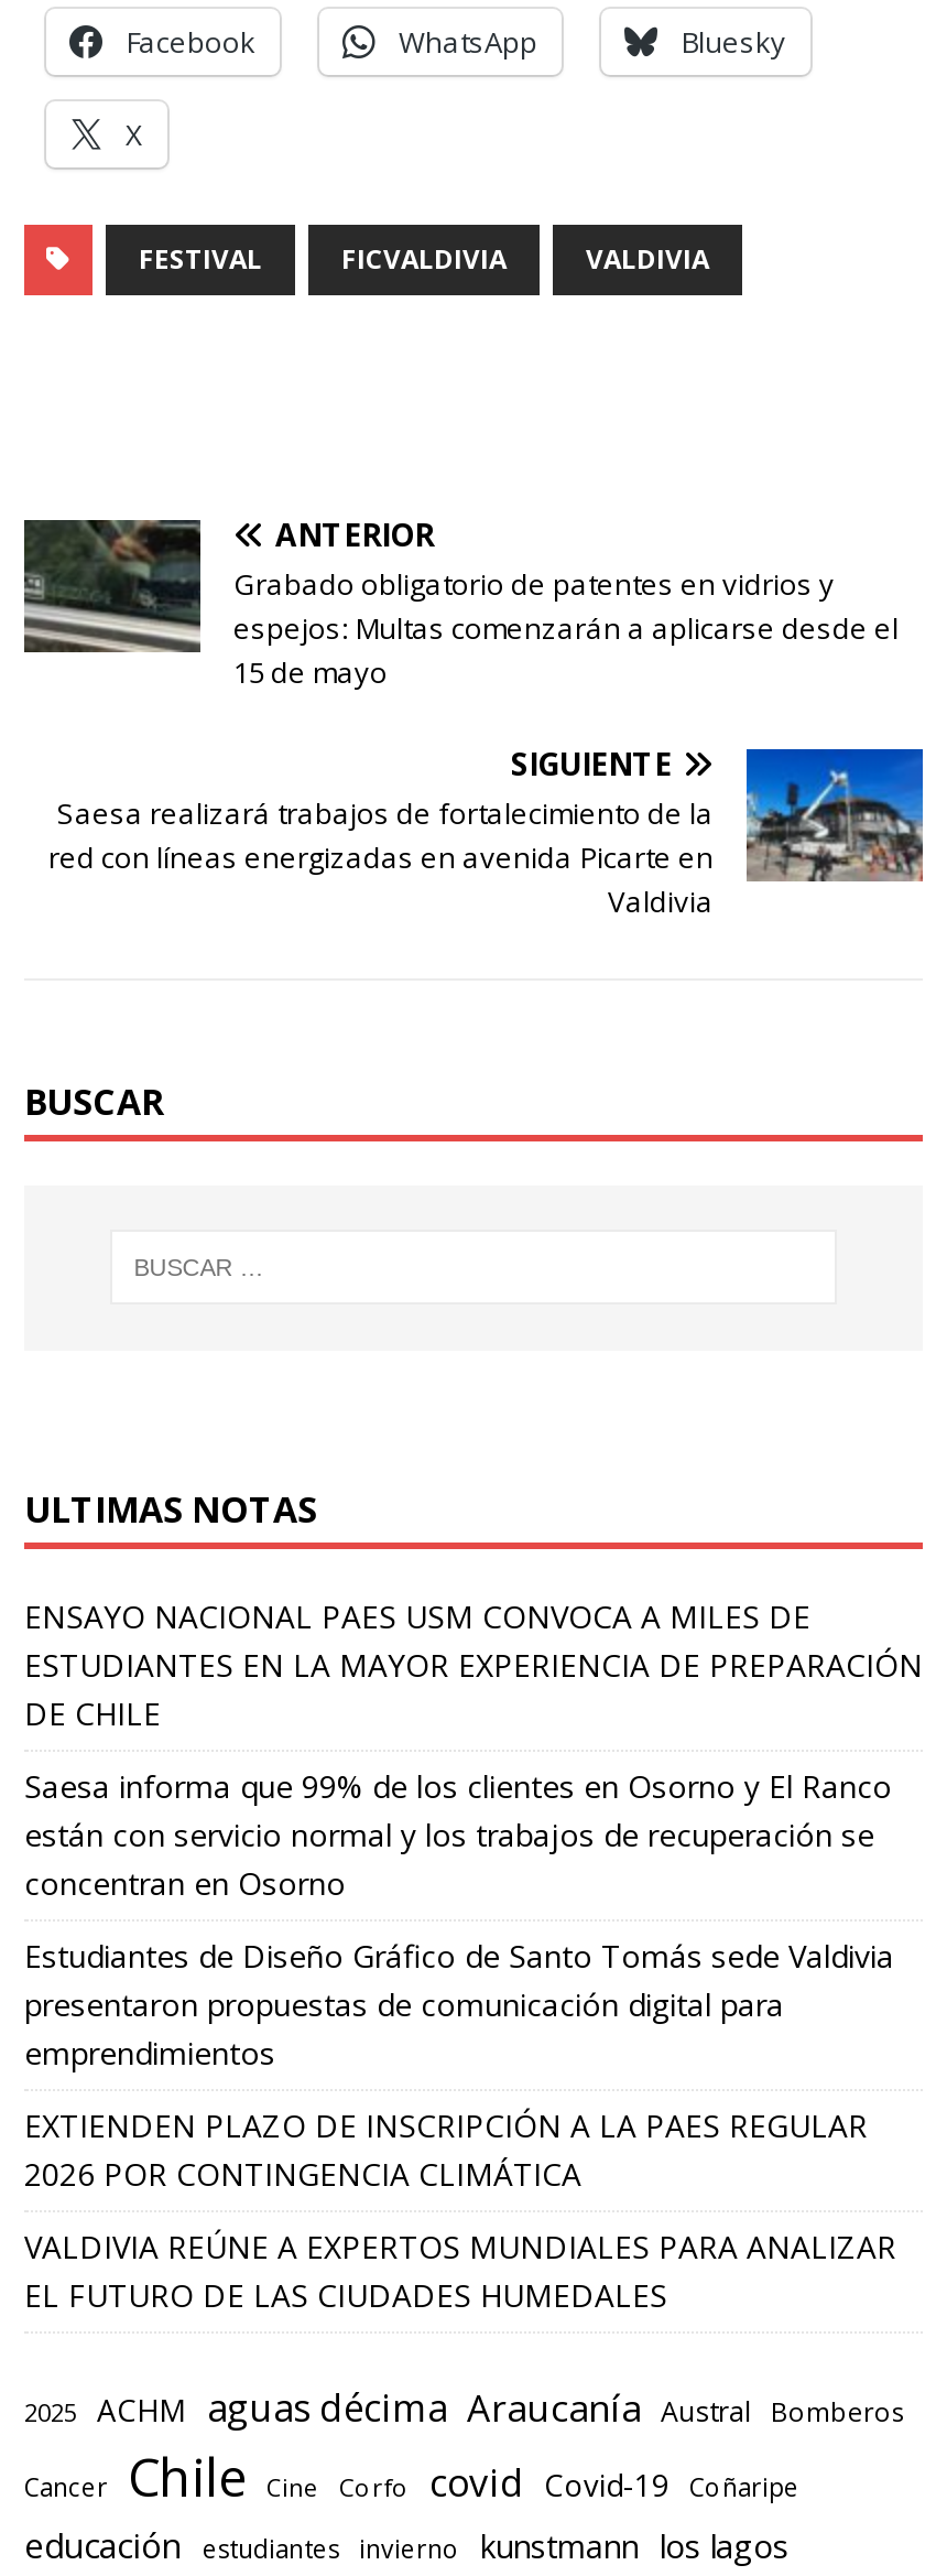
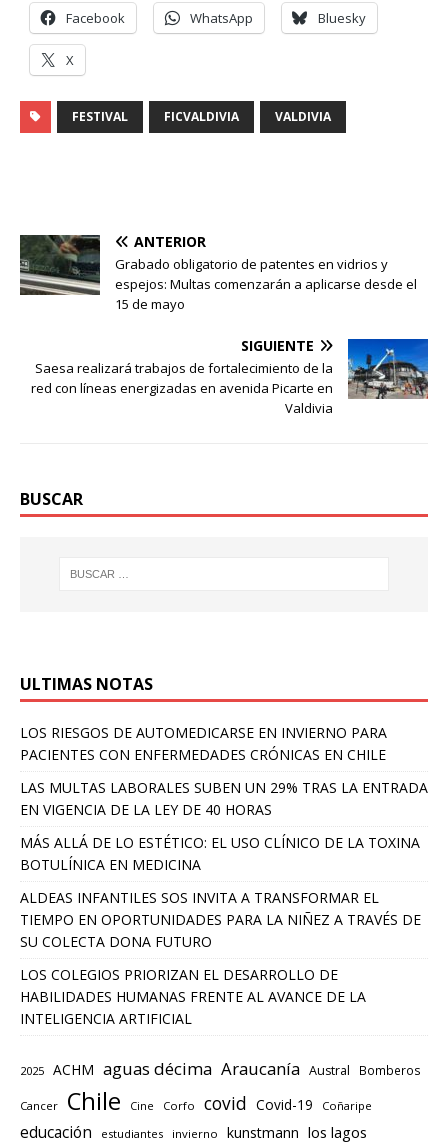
- ENSAYO NACIONAL PAES USM CONVOCA A MILES DE
- ESTUDIANTES EN LA MAYOR EXPERIENCIA DE PREPARACIÓN
- DE CHILE
+ LOS RIESGOS DE AUTOMEDICARSE EN INVIERNO PARA
+ PACIENTES CON ENFERMEDADES CRÓNICAS EN CHILE

- Saesa informa que 99% de los clientes en Osorno y El Ranco
- están con servicio normal y los trabajos de recuperación se
- concentran en Osorno
+ LAS MULTAS LABORALES SUBEN UN 29% TRAS LA ENTRADA
+ EN VIGENCIA DE LA LEY DE 40 HORAS

- Estudiantes de Diseño Gráfico de Santo Tomás sede Valdivia
- presentaron propuestas de comunicación digital para
- emprendimientos
+ MÁS ALLÁ DE LO ESTÉTICO: EL USO CLÍNICO DE LA TOXINA
+ BOTULÍNICA EN MEDICINA

- EXTIENDEN PLAZO DE INSCRIPCIÓN A LA PAES REGULAR
- 2026 POR CONTINGENCIA CLIMÁTICA
+ ALDEAS INFANTILES SOS INVITA A TRANSFORMAR EL
+ TIEMPO EN OPORTUNIDADES PARA LA NIÑEZ A TRAVÉS DE
+ SU COLECTA DONA FUTURO

- VALDIVIA REÚNE A EXPERTOS MUNDIALES PARA ANALIZAR
- EL FUTURO DE LAS CIUDADES HUMEDALES
+ LOS COLEGIOS PRIORIZAN EL DESARROLLO DE
+ HABILIDADES HUMANAS FRENTE AL AVANCE DE LA
+ INTELIGENCIA ARTIFICIAL
